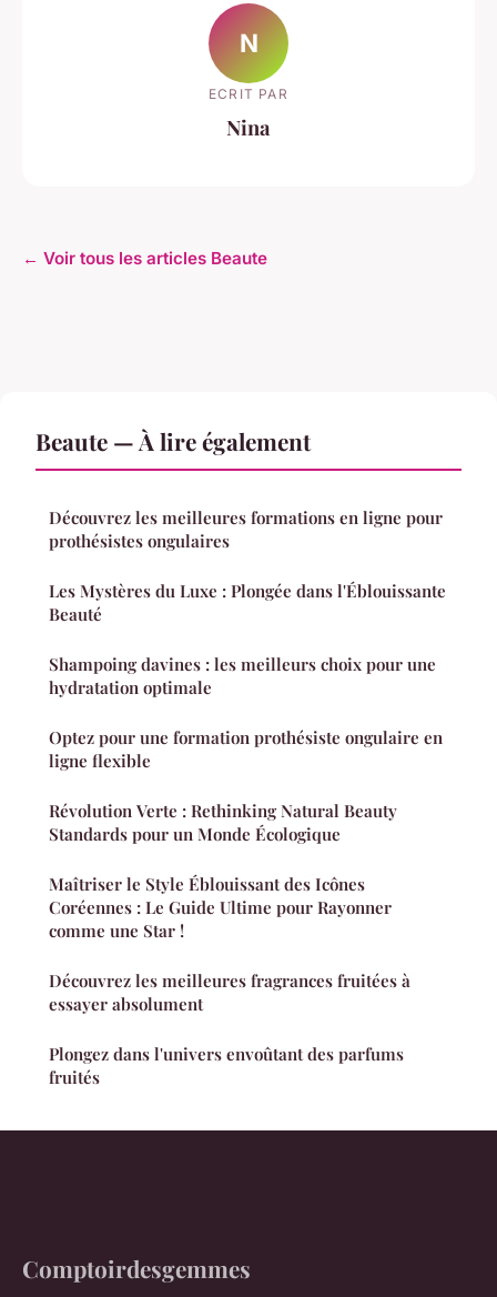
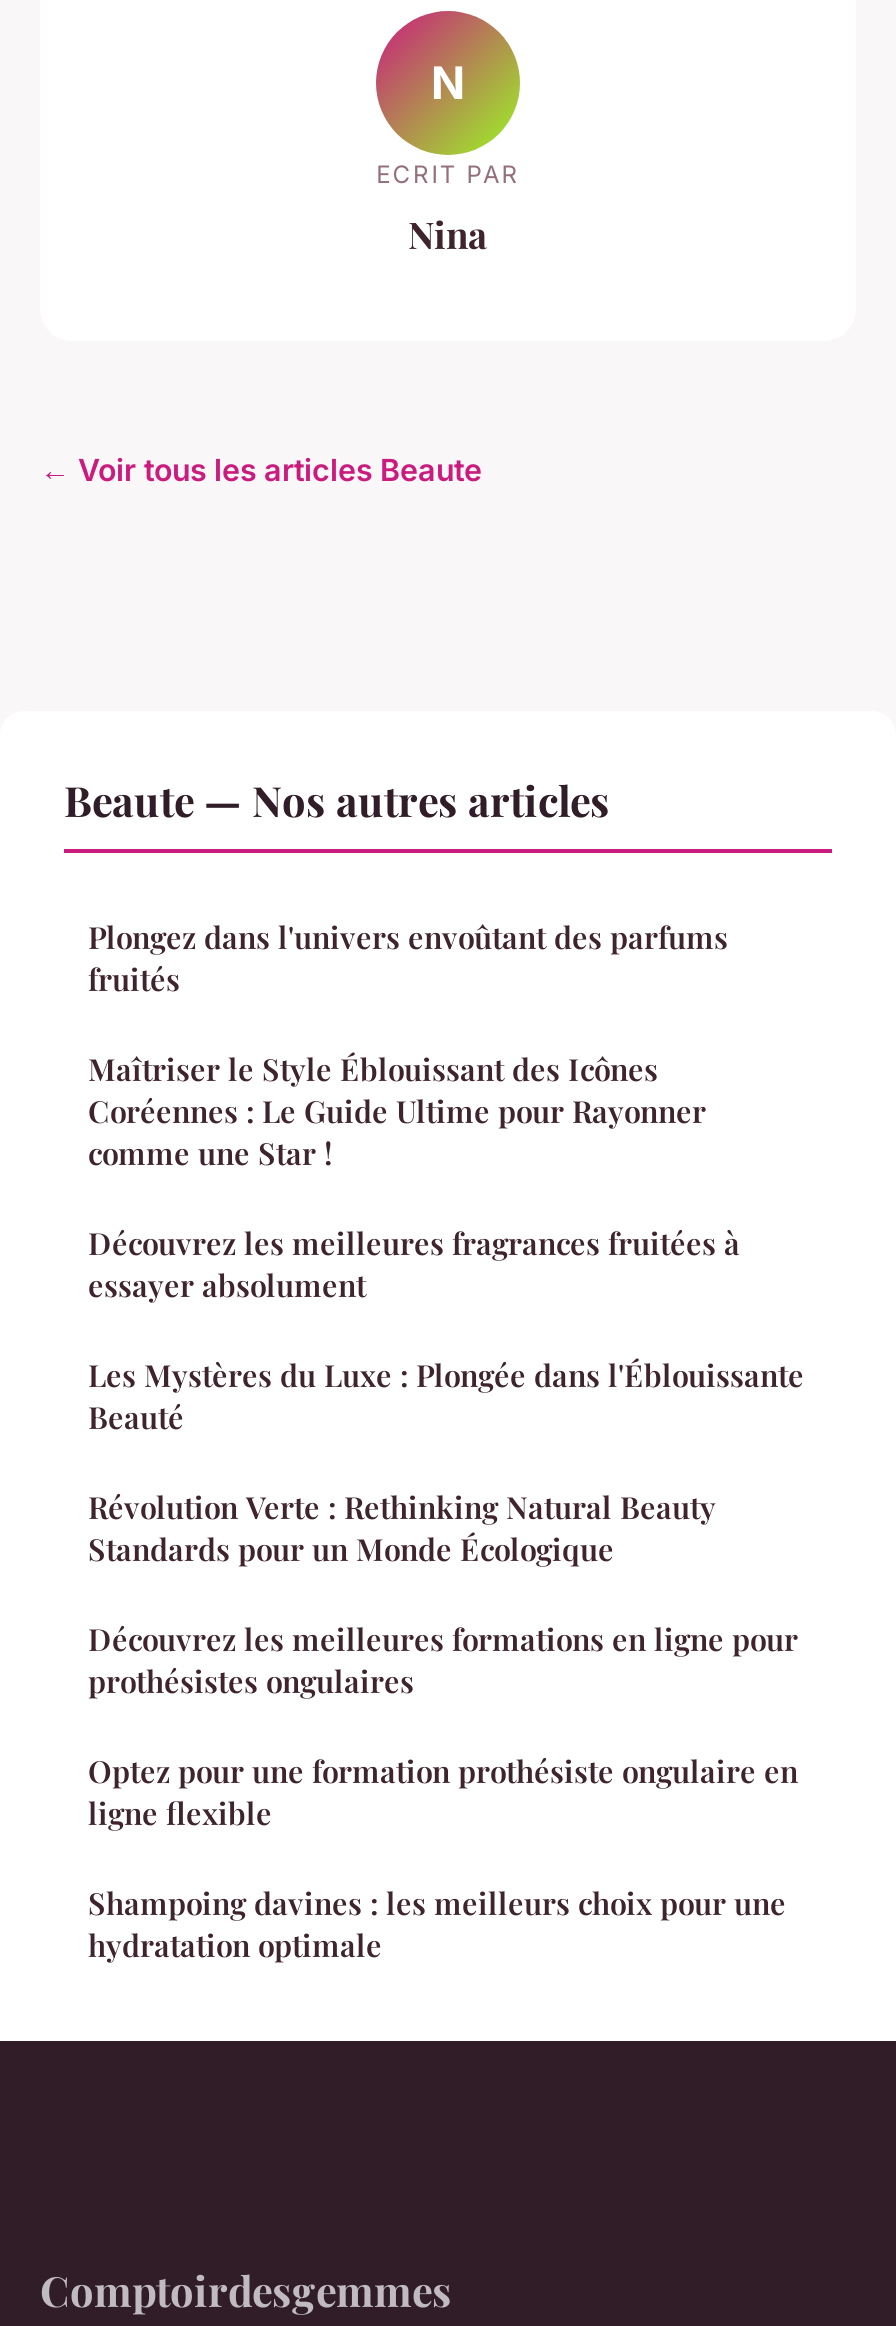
- Beaute — À lire également
+ Beaute — Nos autres articles

moved down: Découvrez les meilleures formations en ligne pour | prothésistes ongulaires | Les Mystères du Luxe : Plongée dans l'Éblouissante | ... | Révolution Verte : Rethinking Natural Beauty | Standards pour un Monde Écologique

moved up: Maîtriser le Style Éblouissant des Icônes | Coréennes : Le Guide Ultime pour Rayonner | comme une Star ! | Découvrez les meilleures fragrances fruitées à | essayer absolument

moved up: Plongez dans l'univers envoûtant des parfums | fruités
